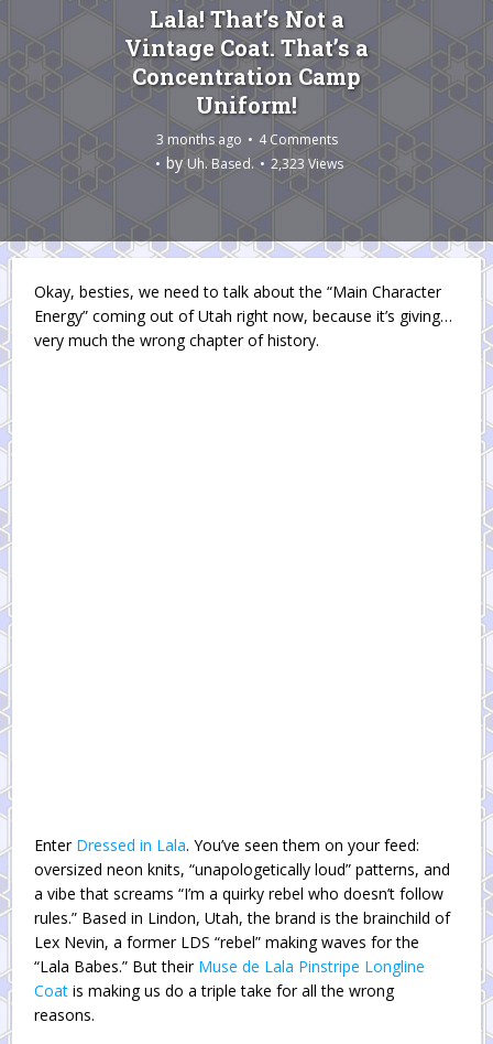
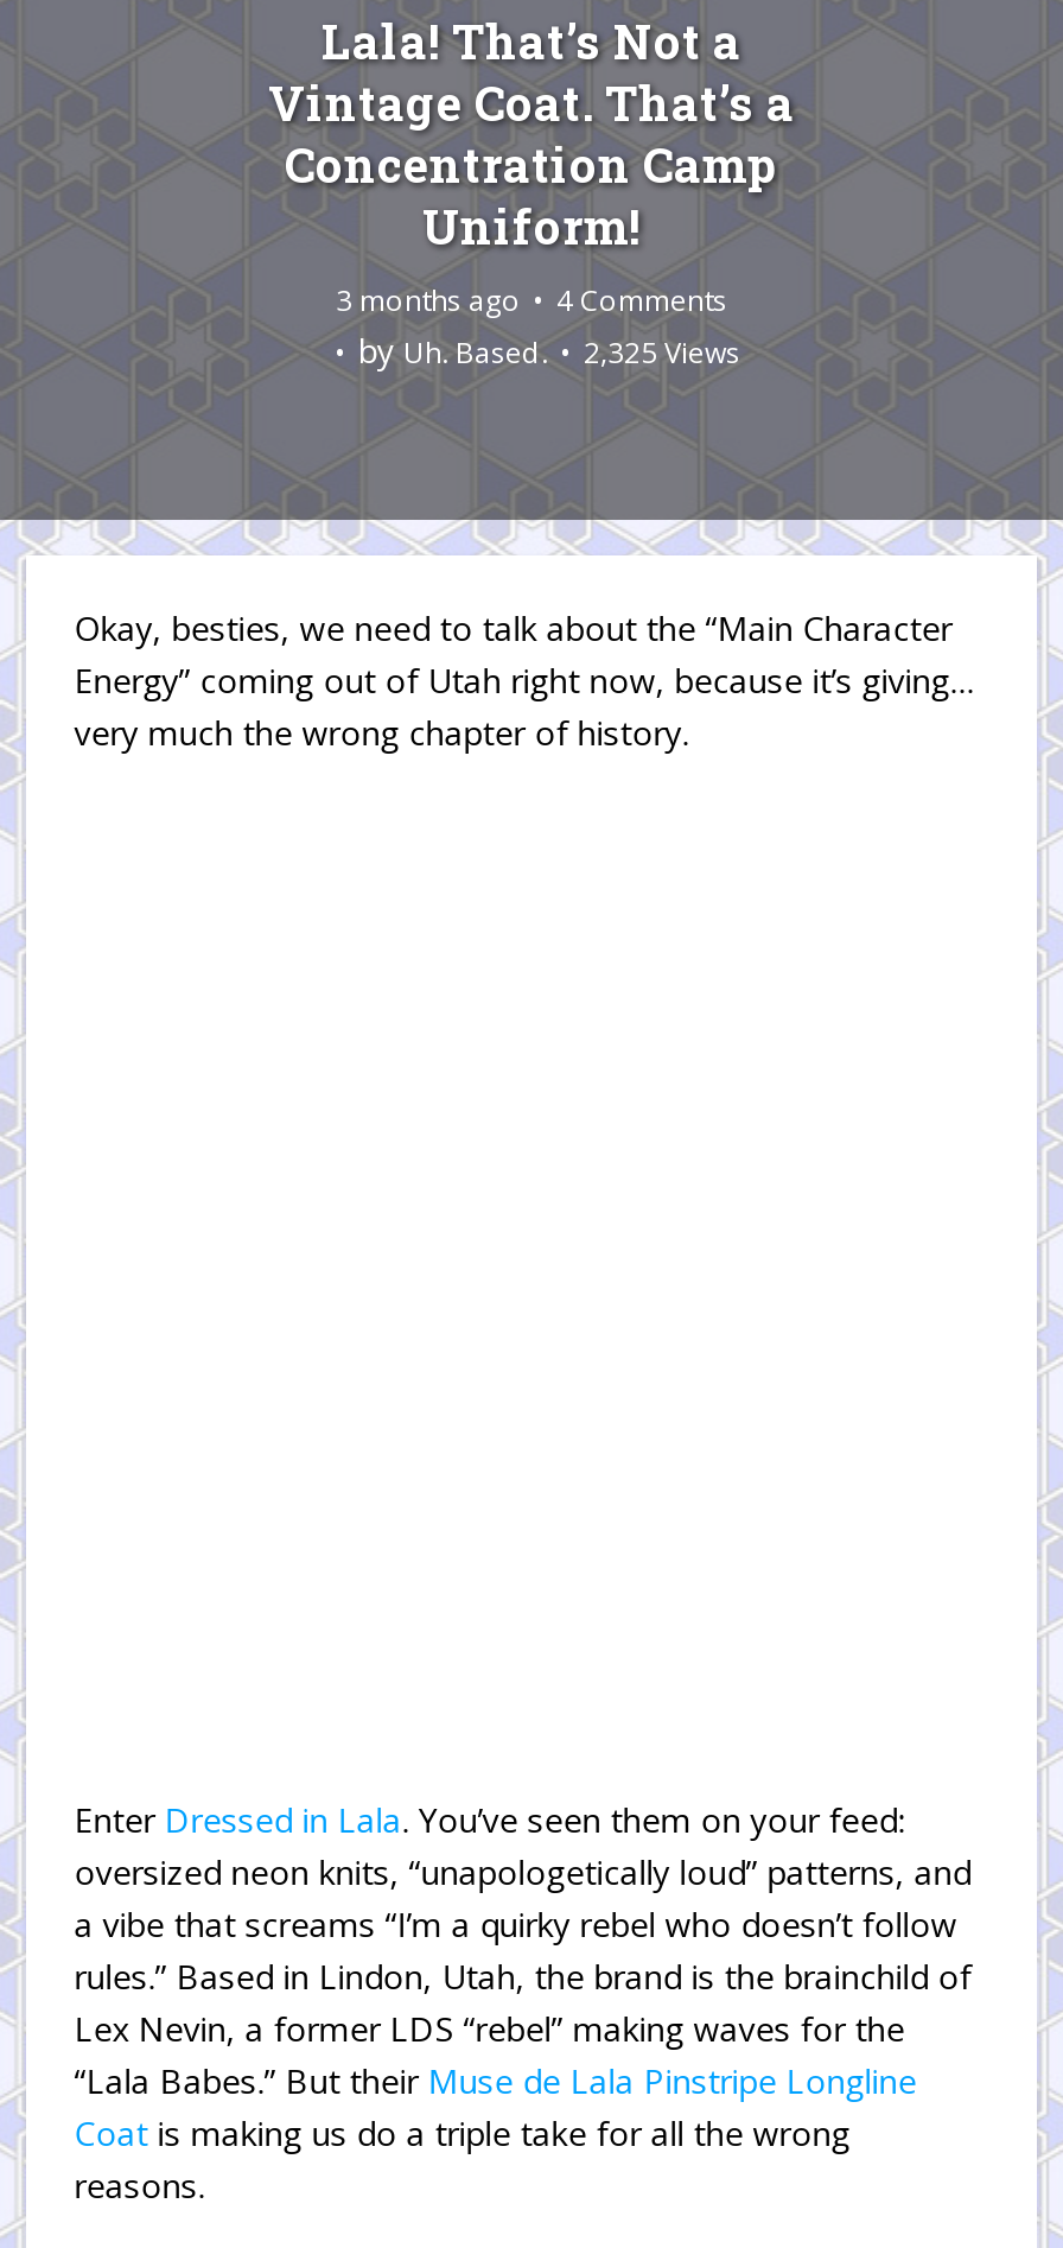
- by Uh. Based. 2,323 Views
+ by Uh. Based. 2,325 Views
